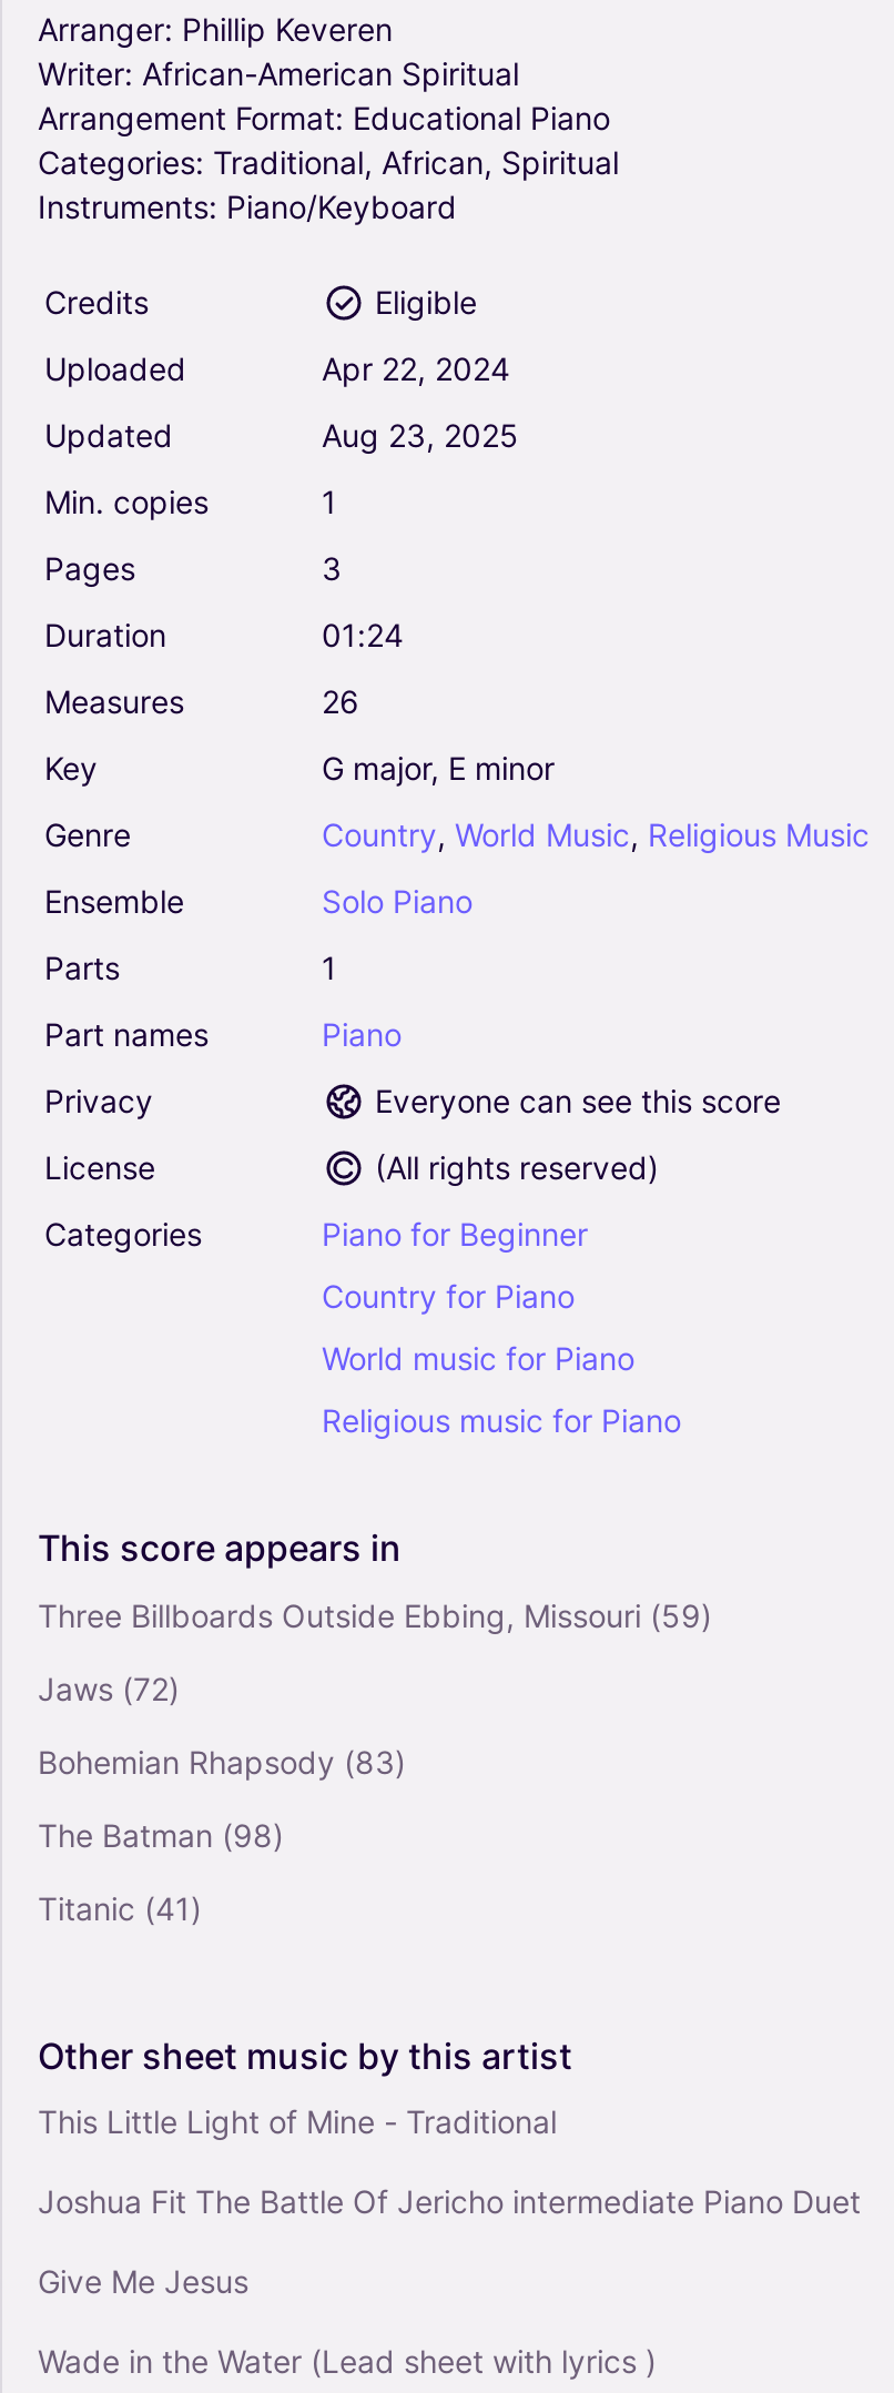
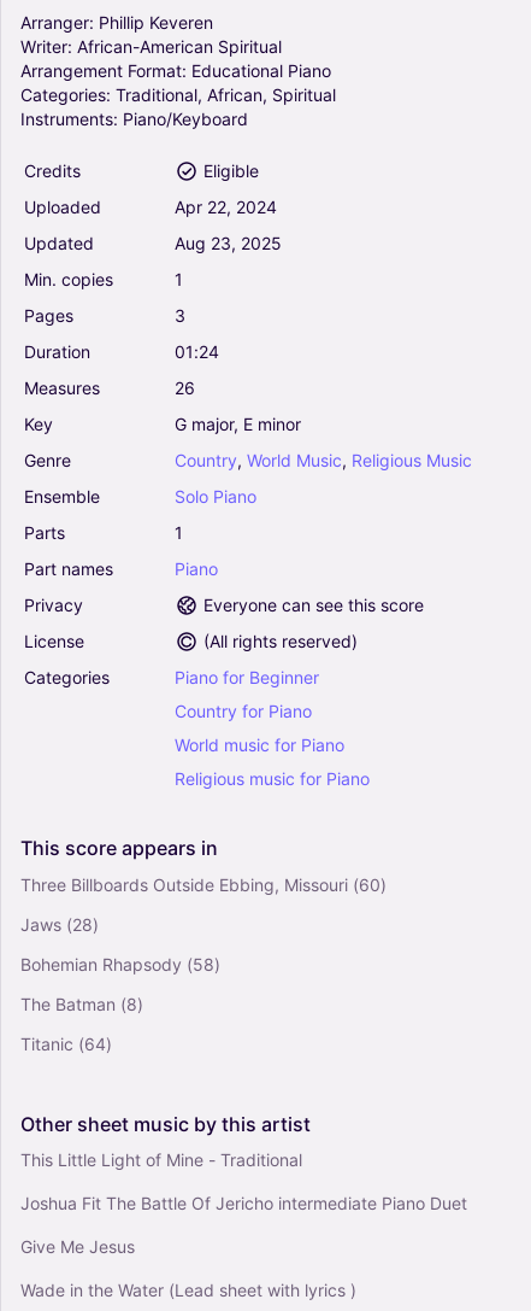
- Three Billboards Outside Ebbing, Missouri (59)
+ Three Billboards Outside Ebbing, Missouri (60)

- Jaws (72)
+ Jaws (28)

- Bohemian Rhapsody (83)
+ Bohemian Rhapsody (58)

- The Batman (98)
+ The Batman (8)

- Titanic (41)
+ Titanic (64)
